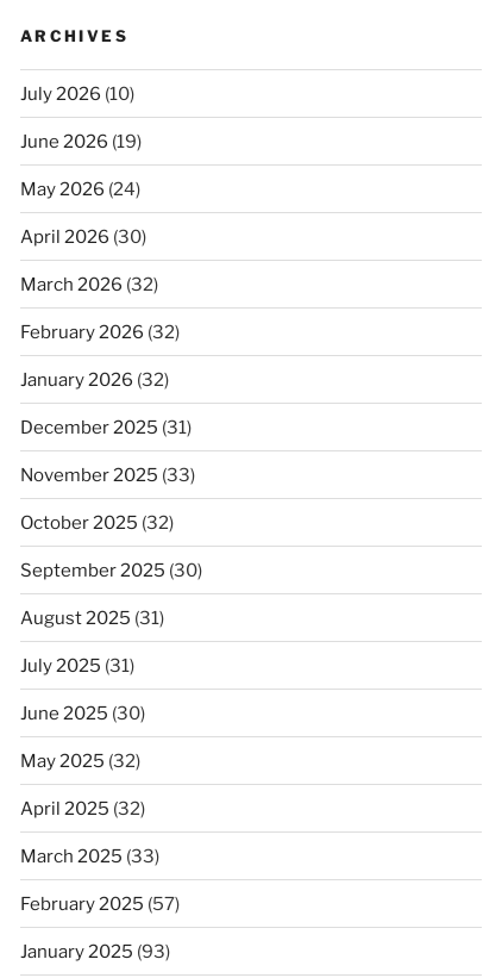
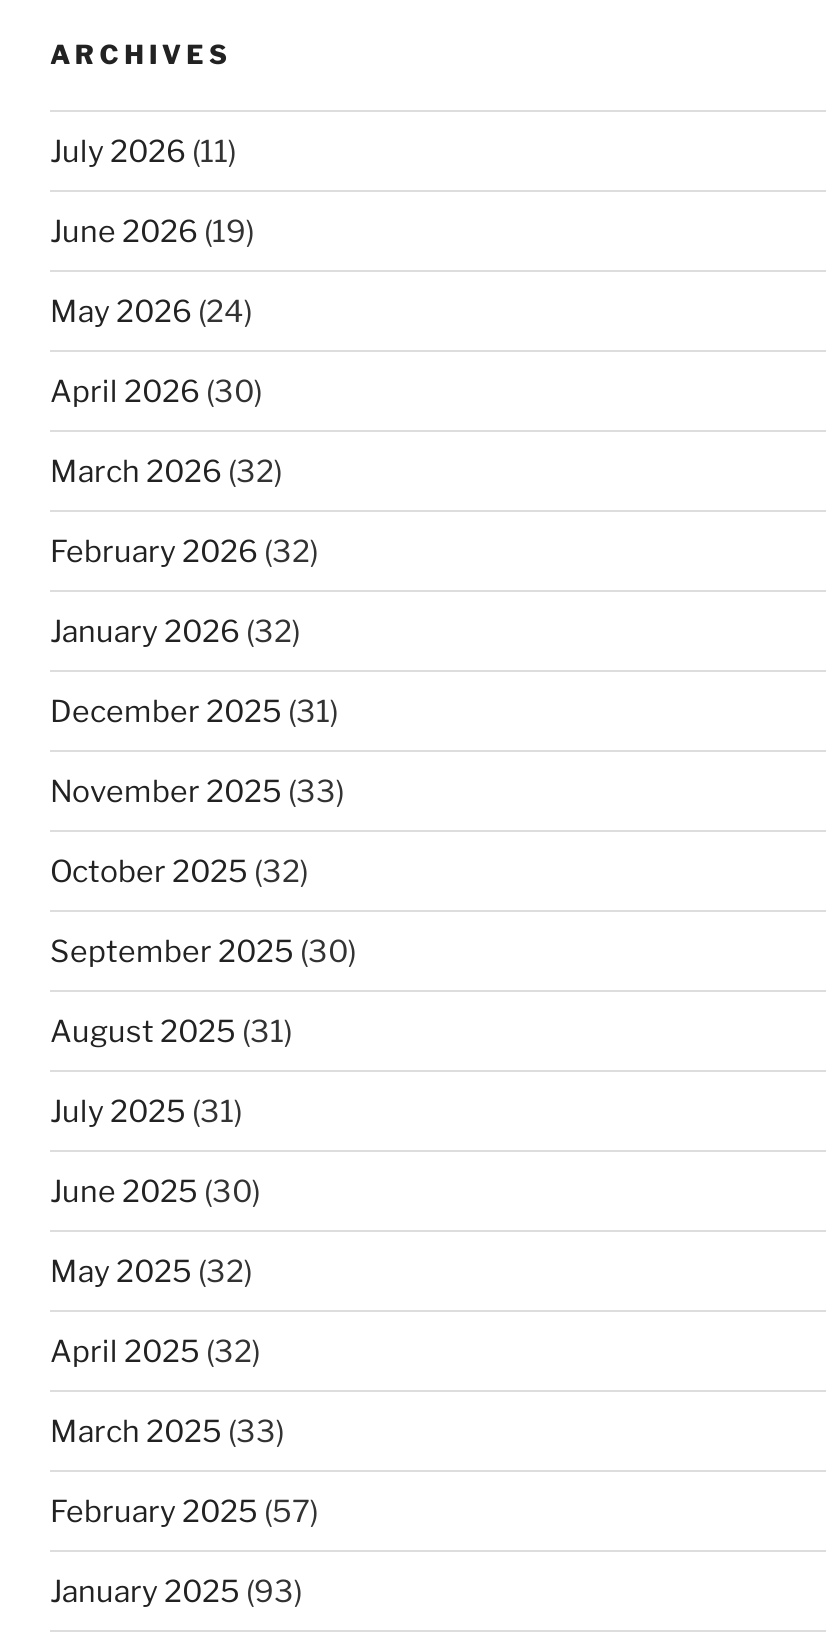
- July 2026 (10)
+ July 2026 (11)
